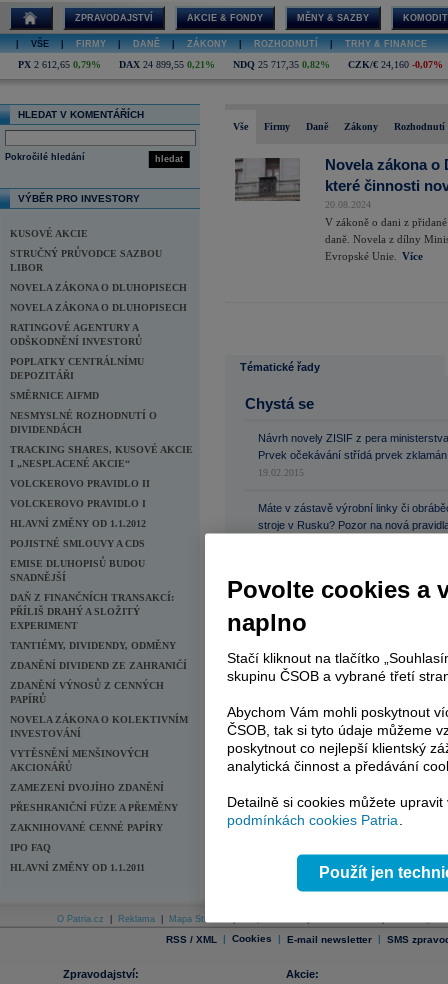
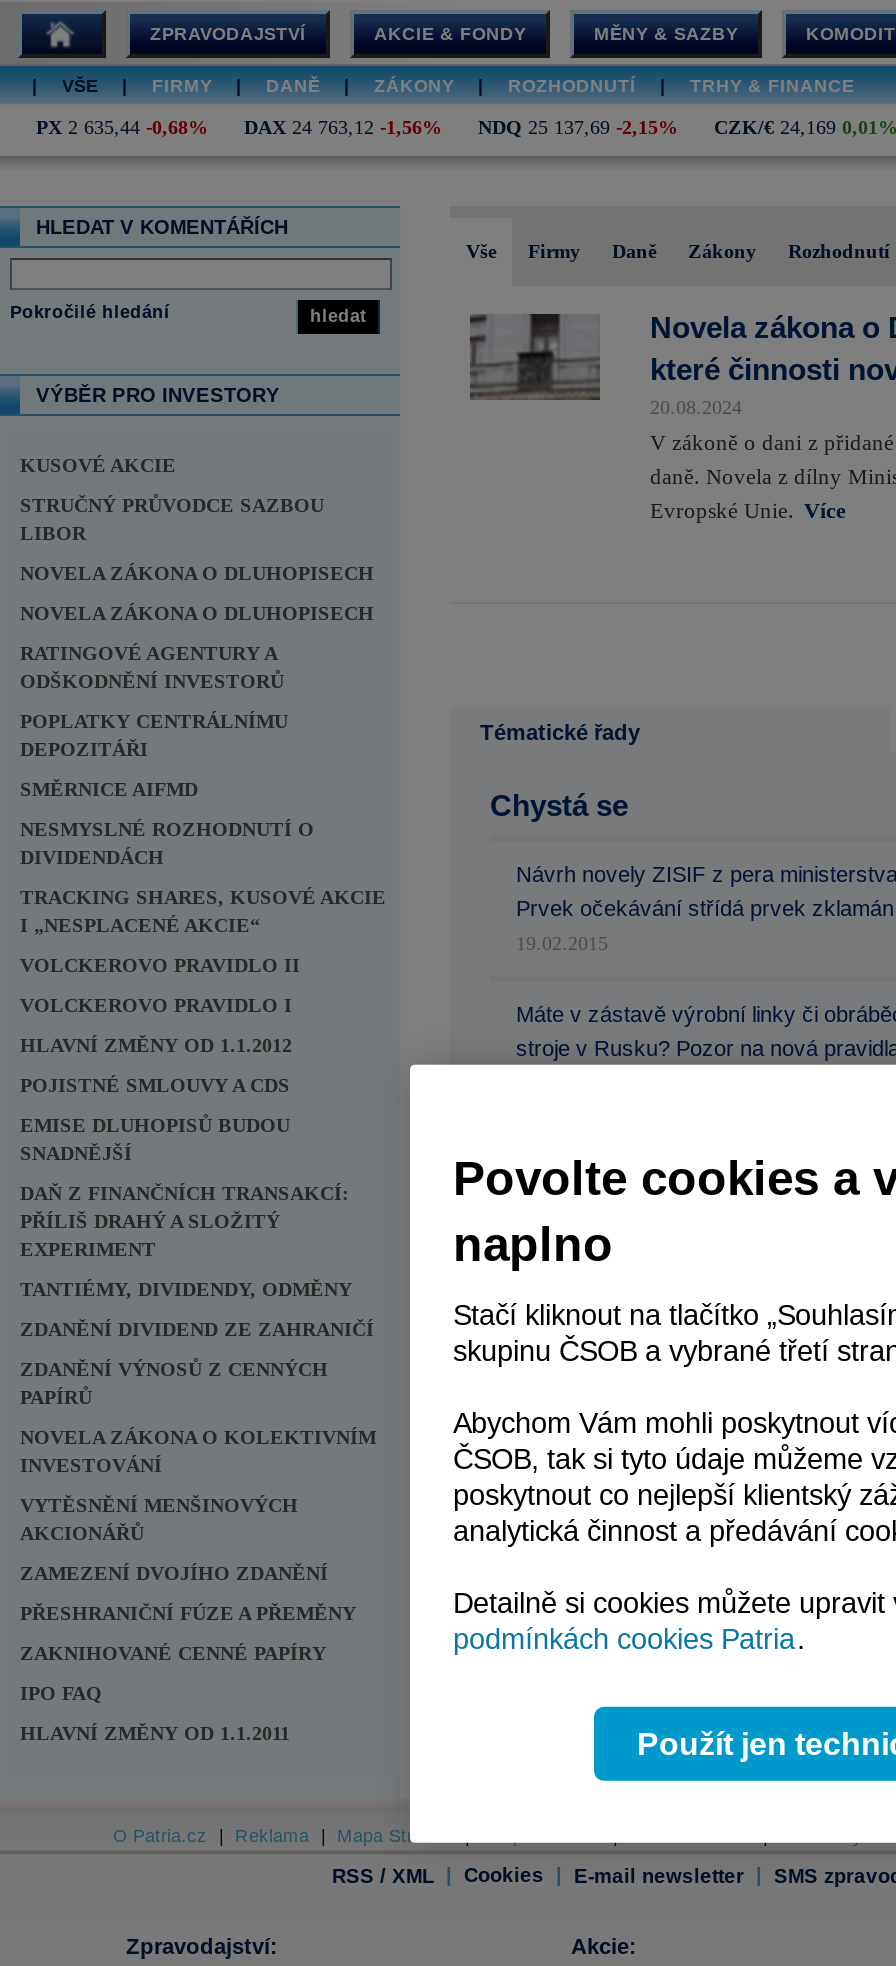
- PX 2 612,65 0,79%
+ PX 2 635,44 -0,68%

- DAX 24 899,55 0,21%
+ DAX 24 763,12 -1,56%

- NDQ 25 717,35 0,82%
+ NDQ 25 137,69 -2,15%

- CZK/€ 24,160 -0,07%
+ CZK/€ 24,169 0,01%
